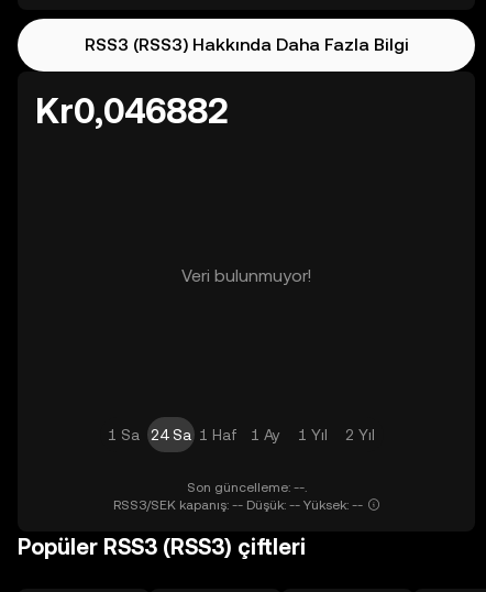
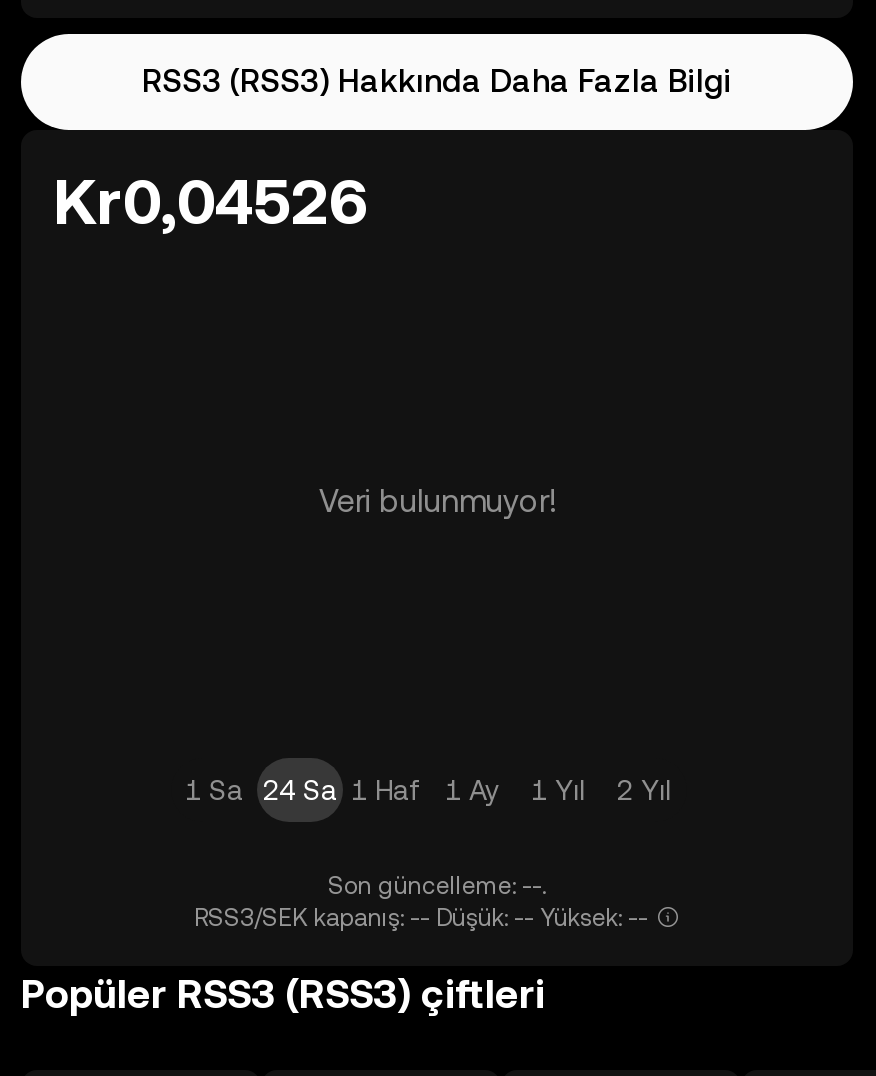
- Kr0,046882
+ Kr0,04526
